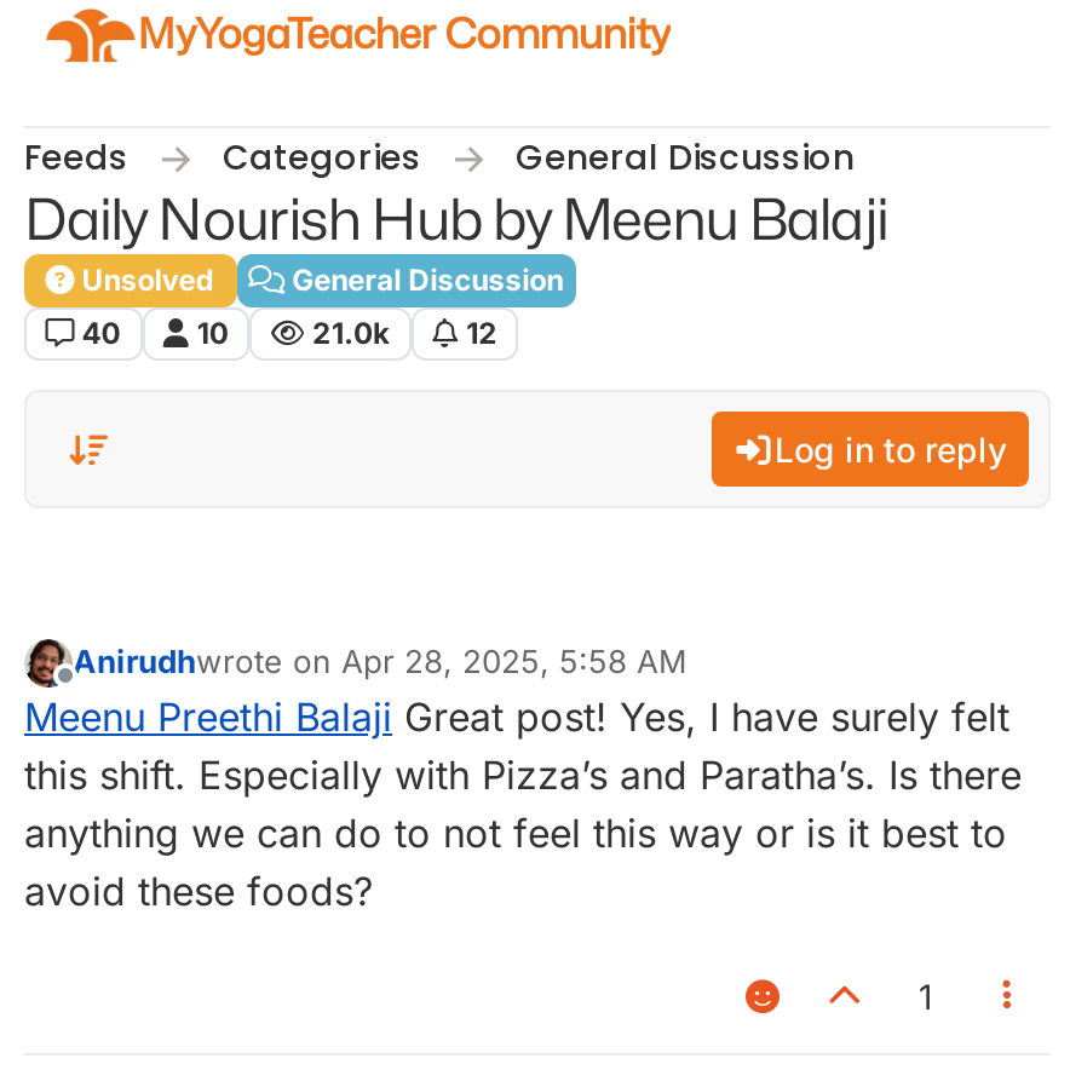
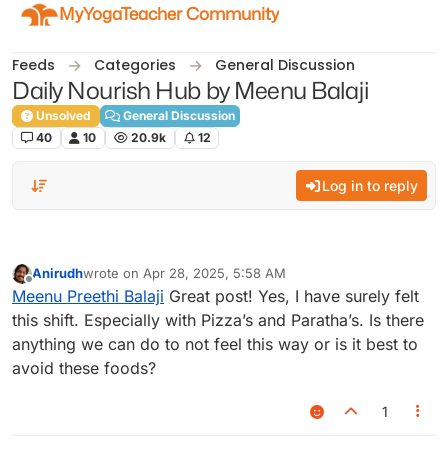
- 21.0k
+ 20.9k
